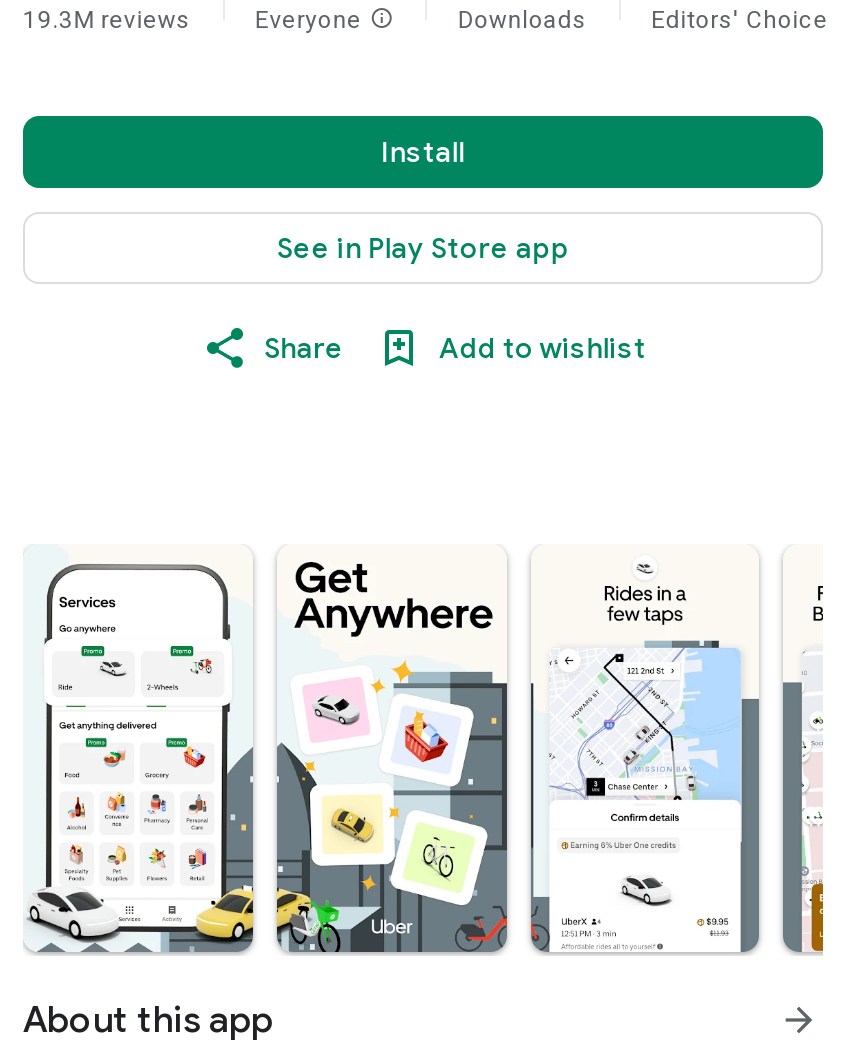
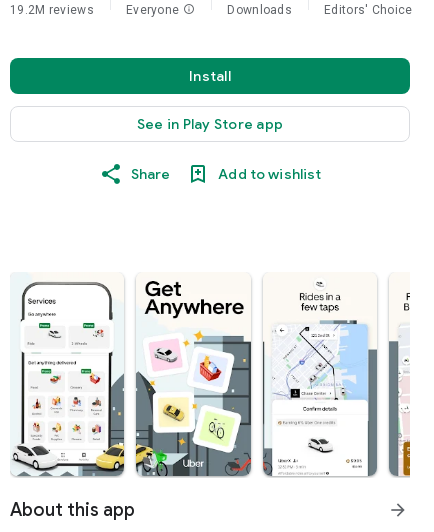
- 19.3M reviews
+ 19.2M reviews
